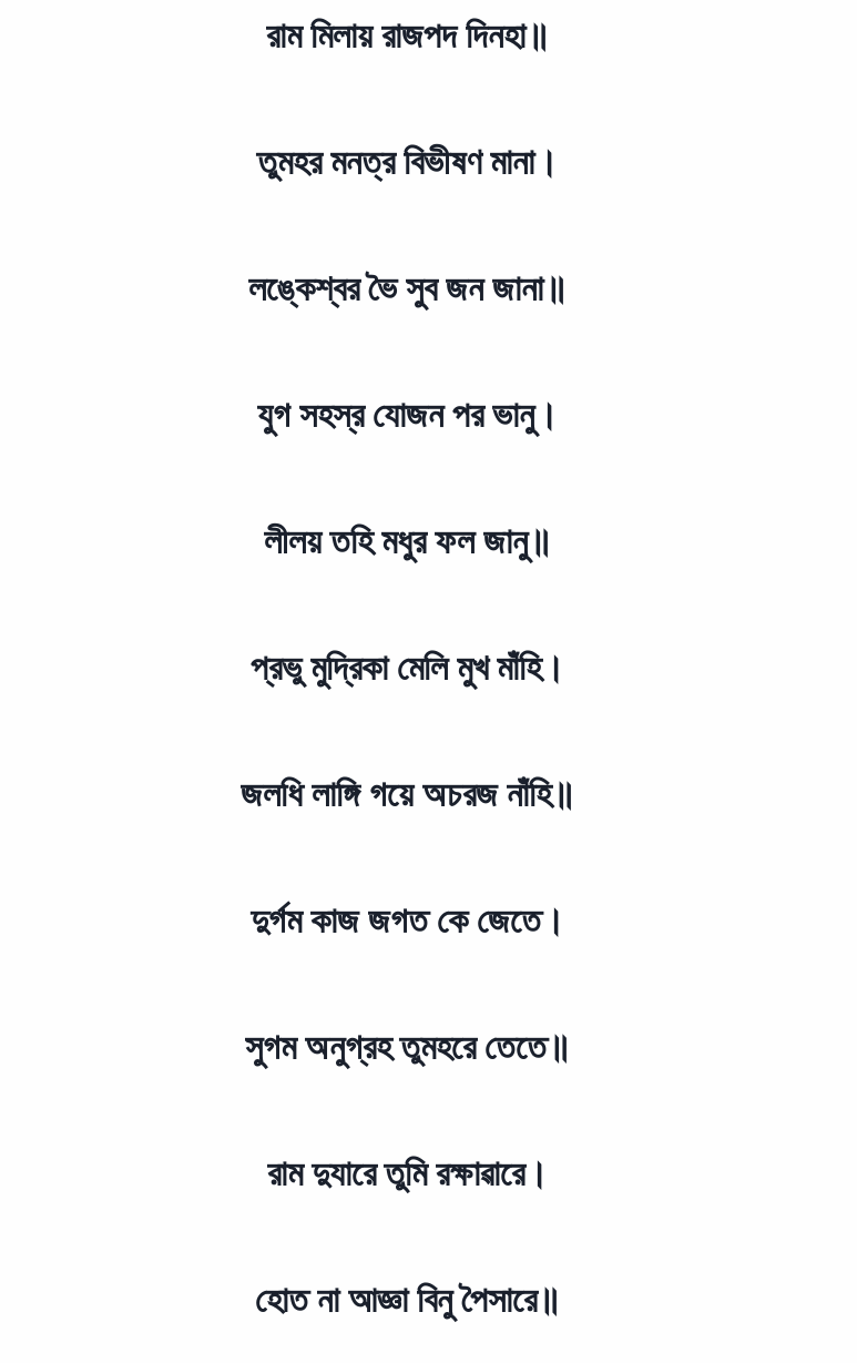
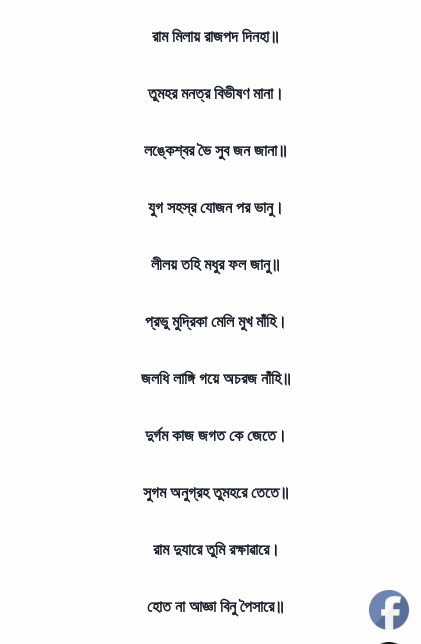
+ [image]
